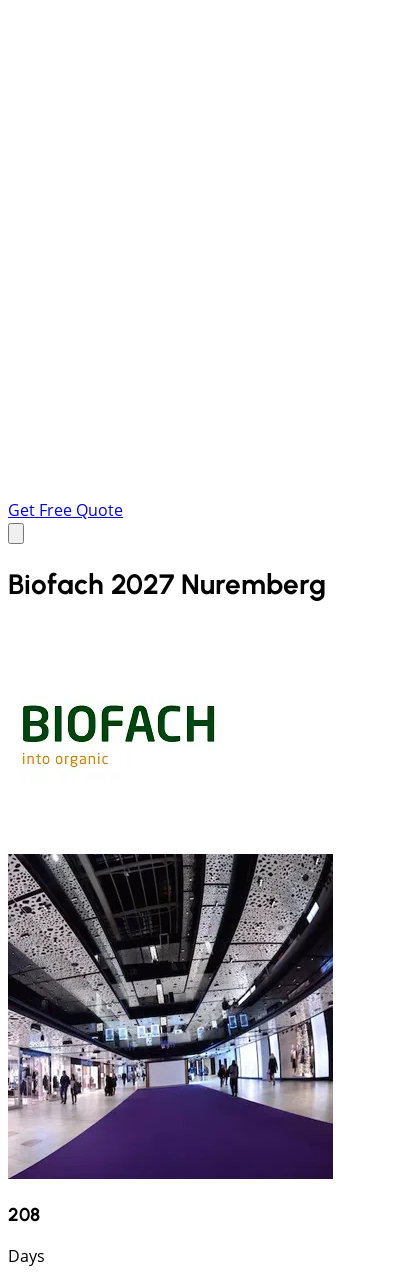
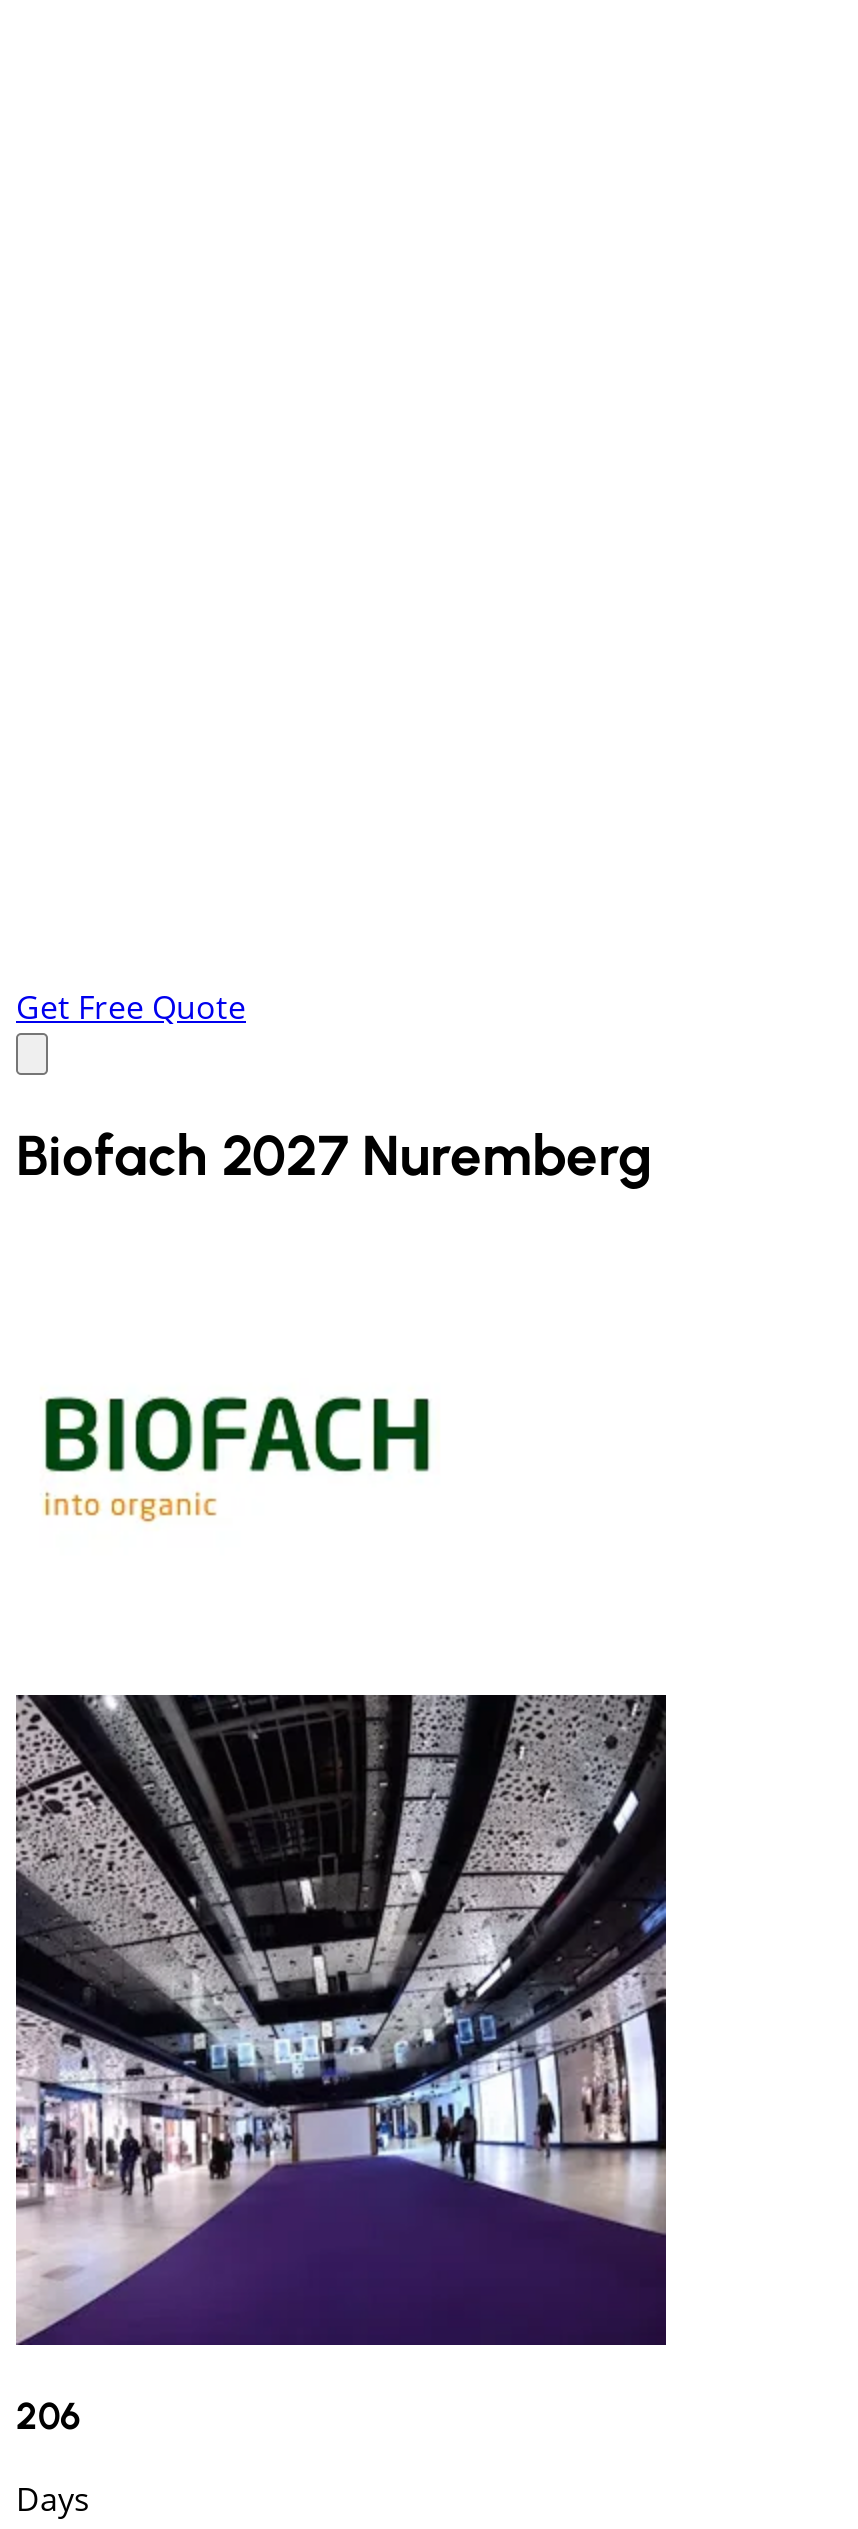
- 208
+ 206
